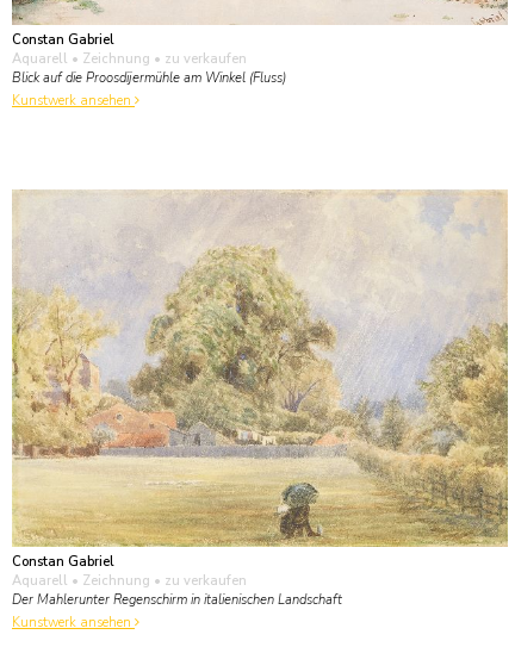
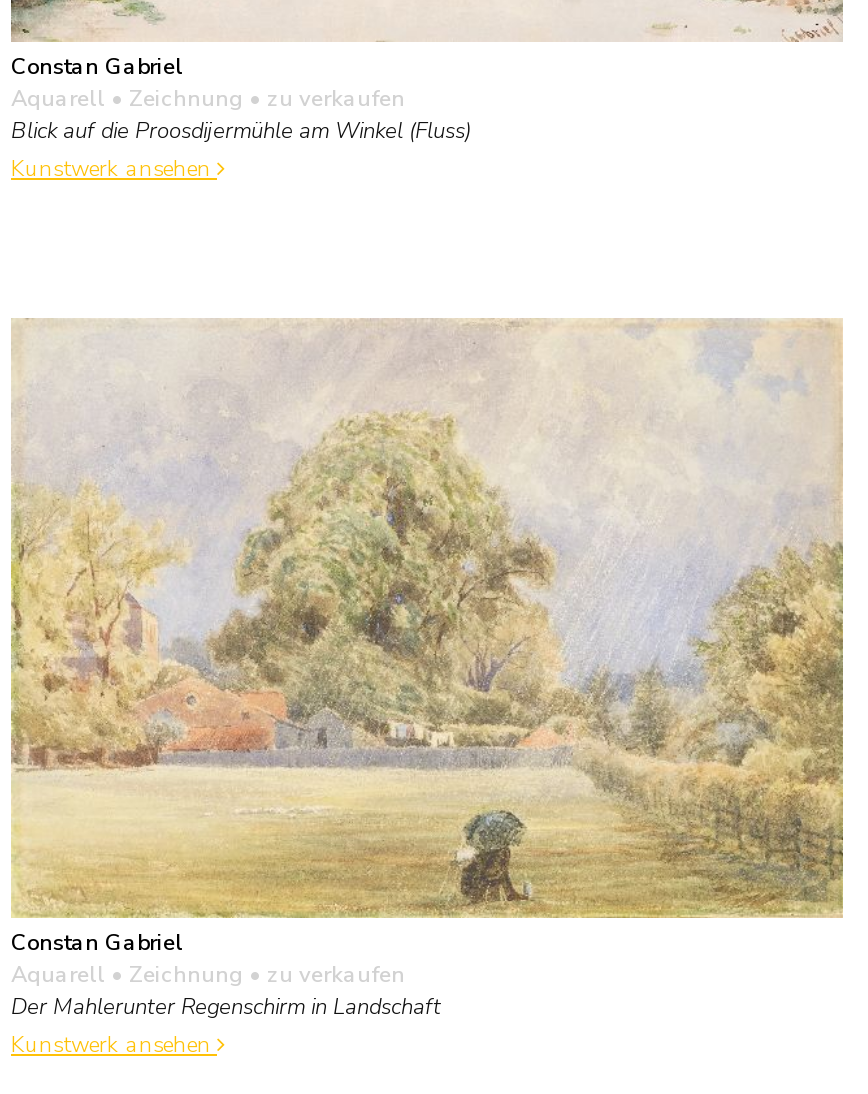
- Der Mahlerunter Regenschirm in italienischen Landschaft
+ Der Mahlerunter Regenschirm in Landschaft
